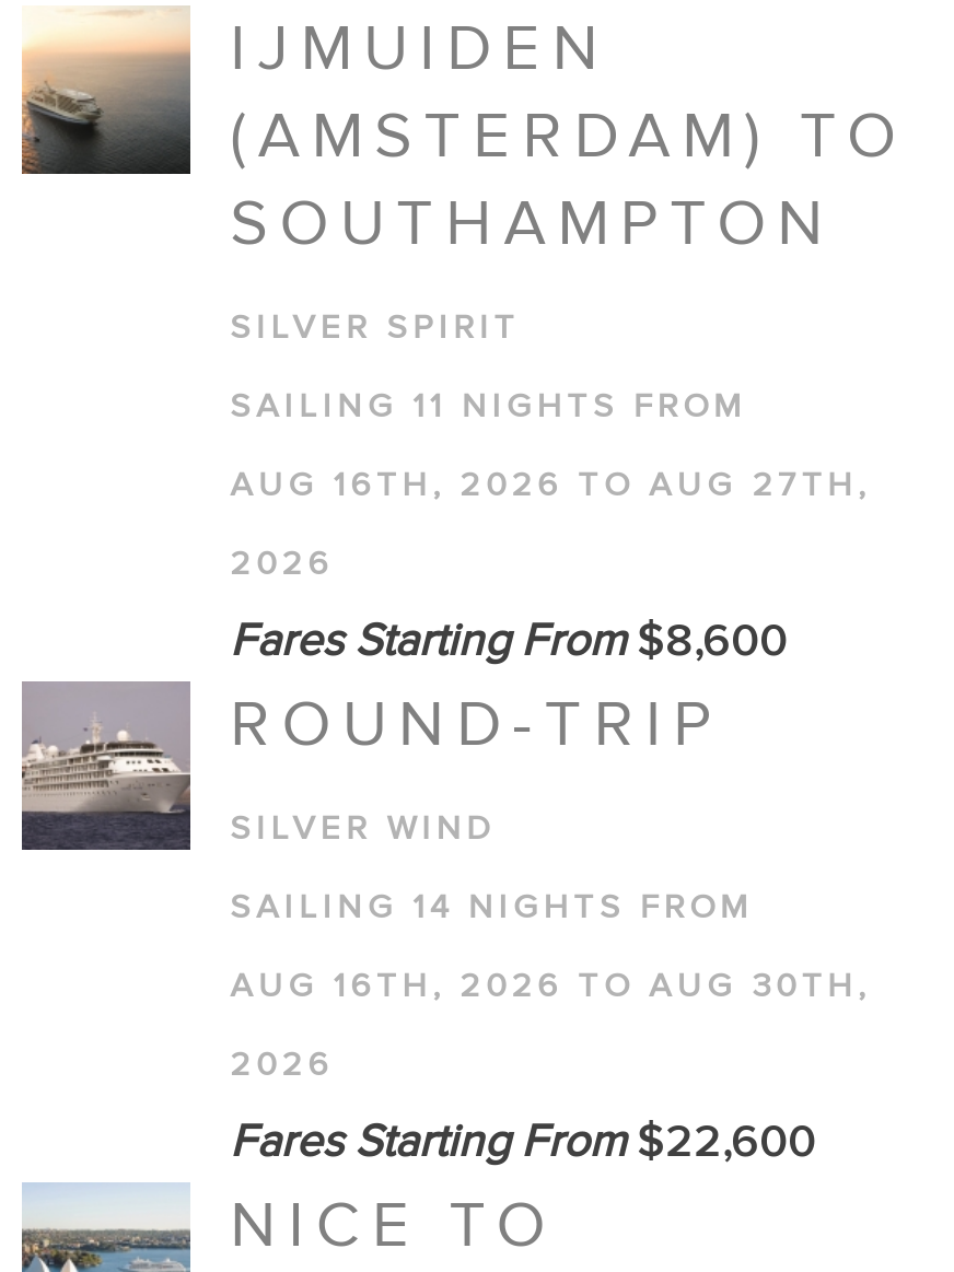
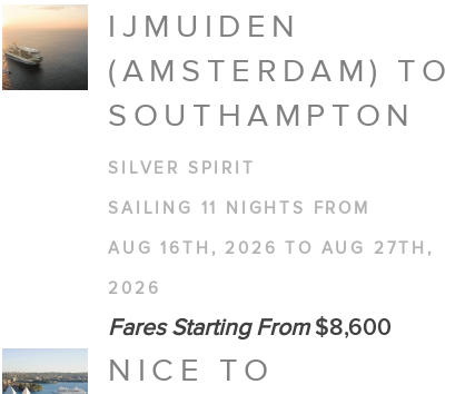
- [image]
- ROUND-TRIP
- SILVER WIND
- SAILING 14 NIGHTS FROM
- AUG 16TH, 2026 TO AUG 30TH,
- 2026
- Fares Starting From $22,600
